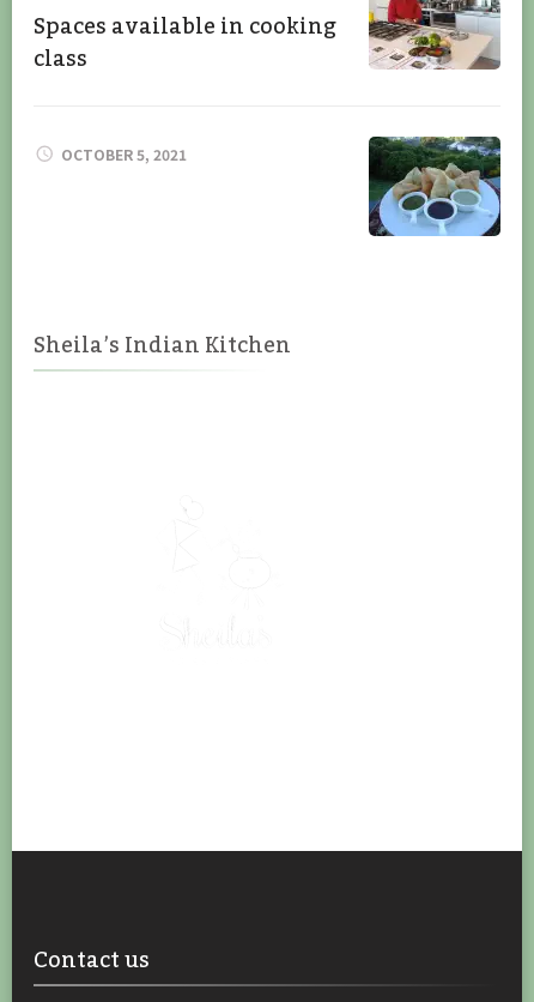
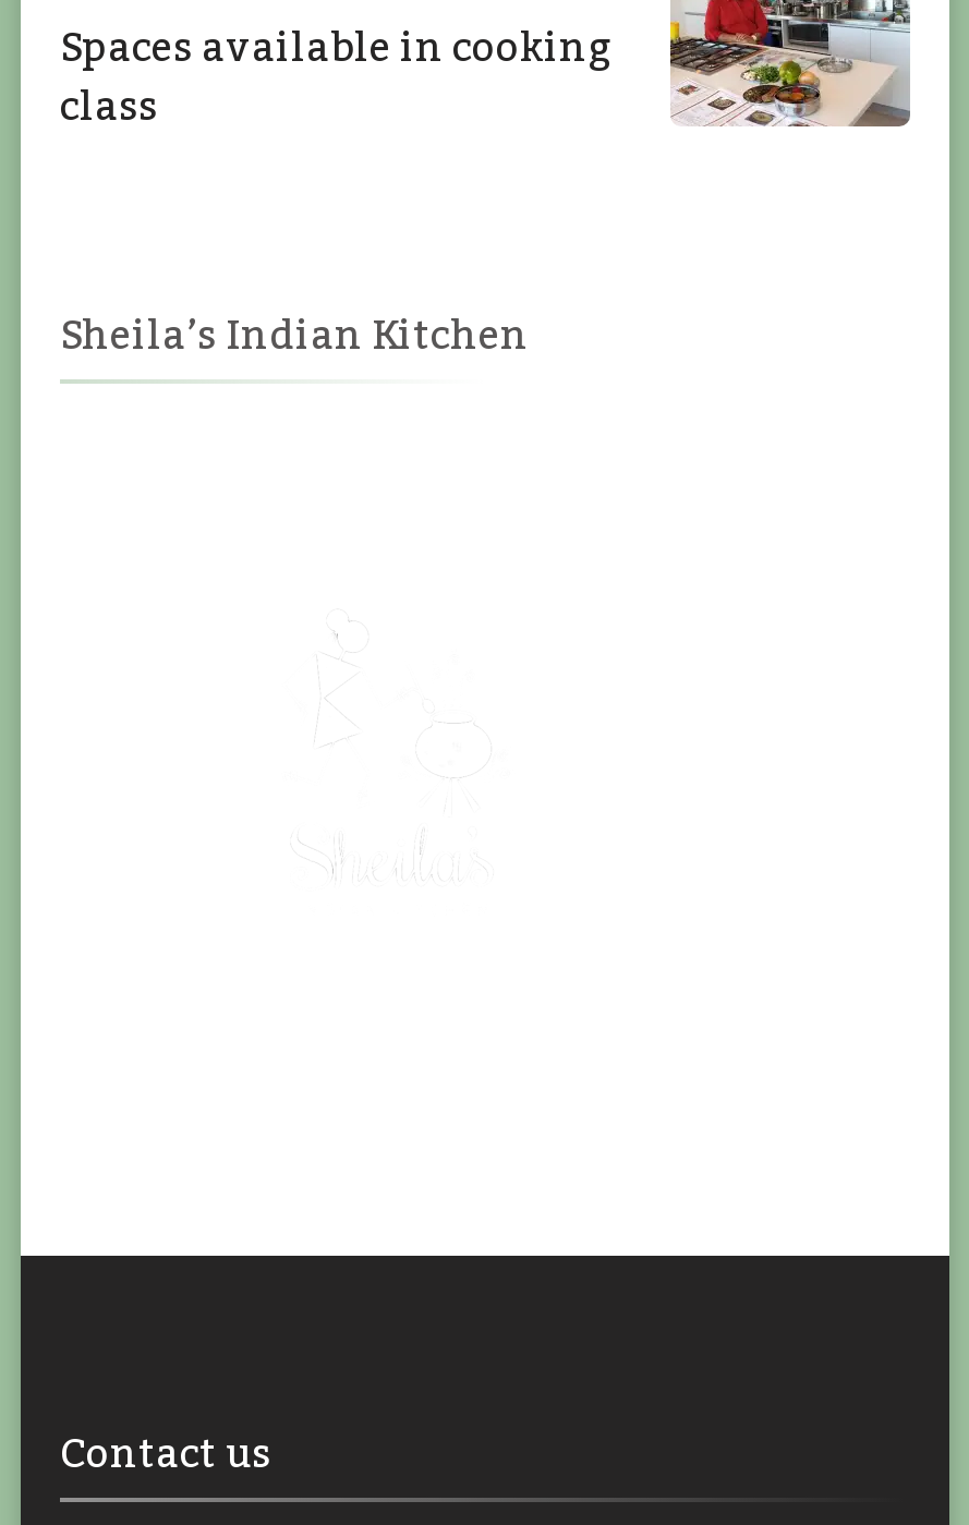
- [image]

- OCTOBER 5, 2021
